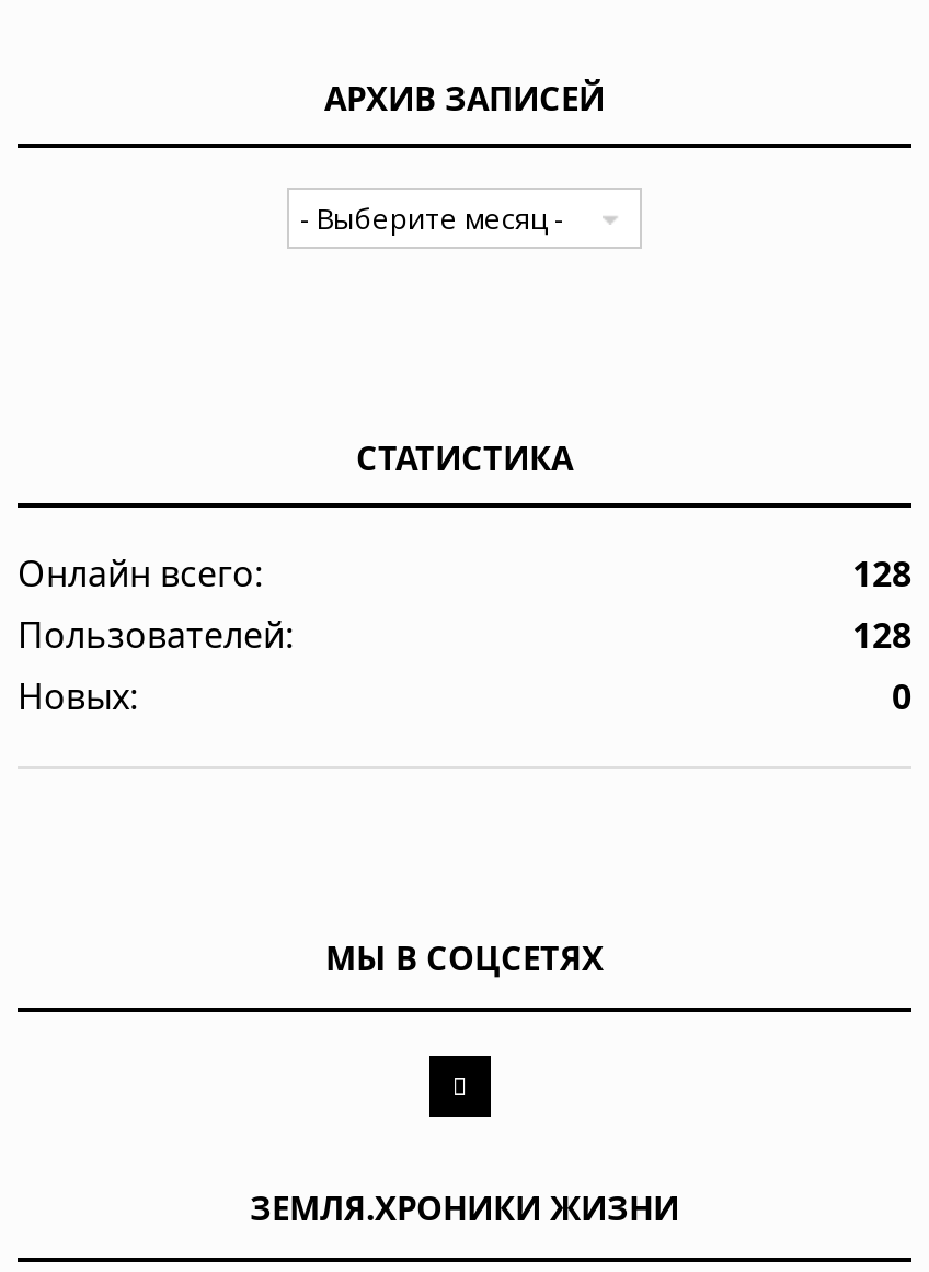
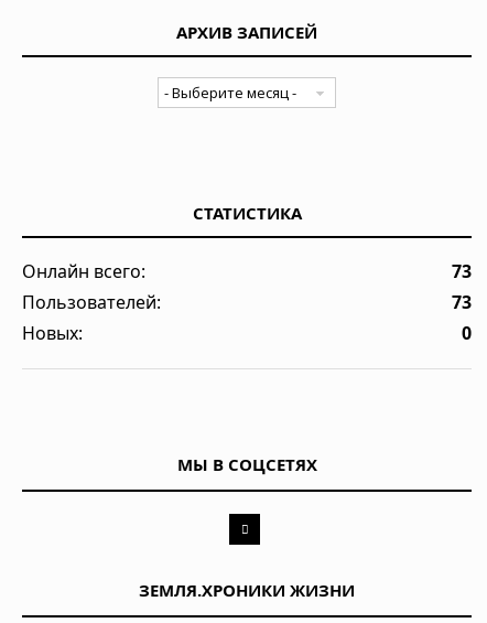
- 128
+ 73

- 128
+ 73
